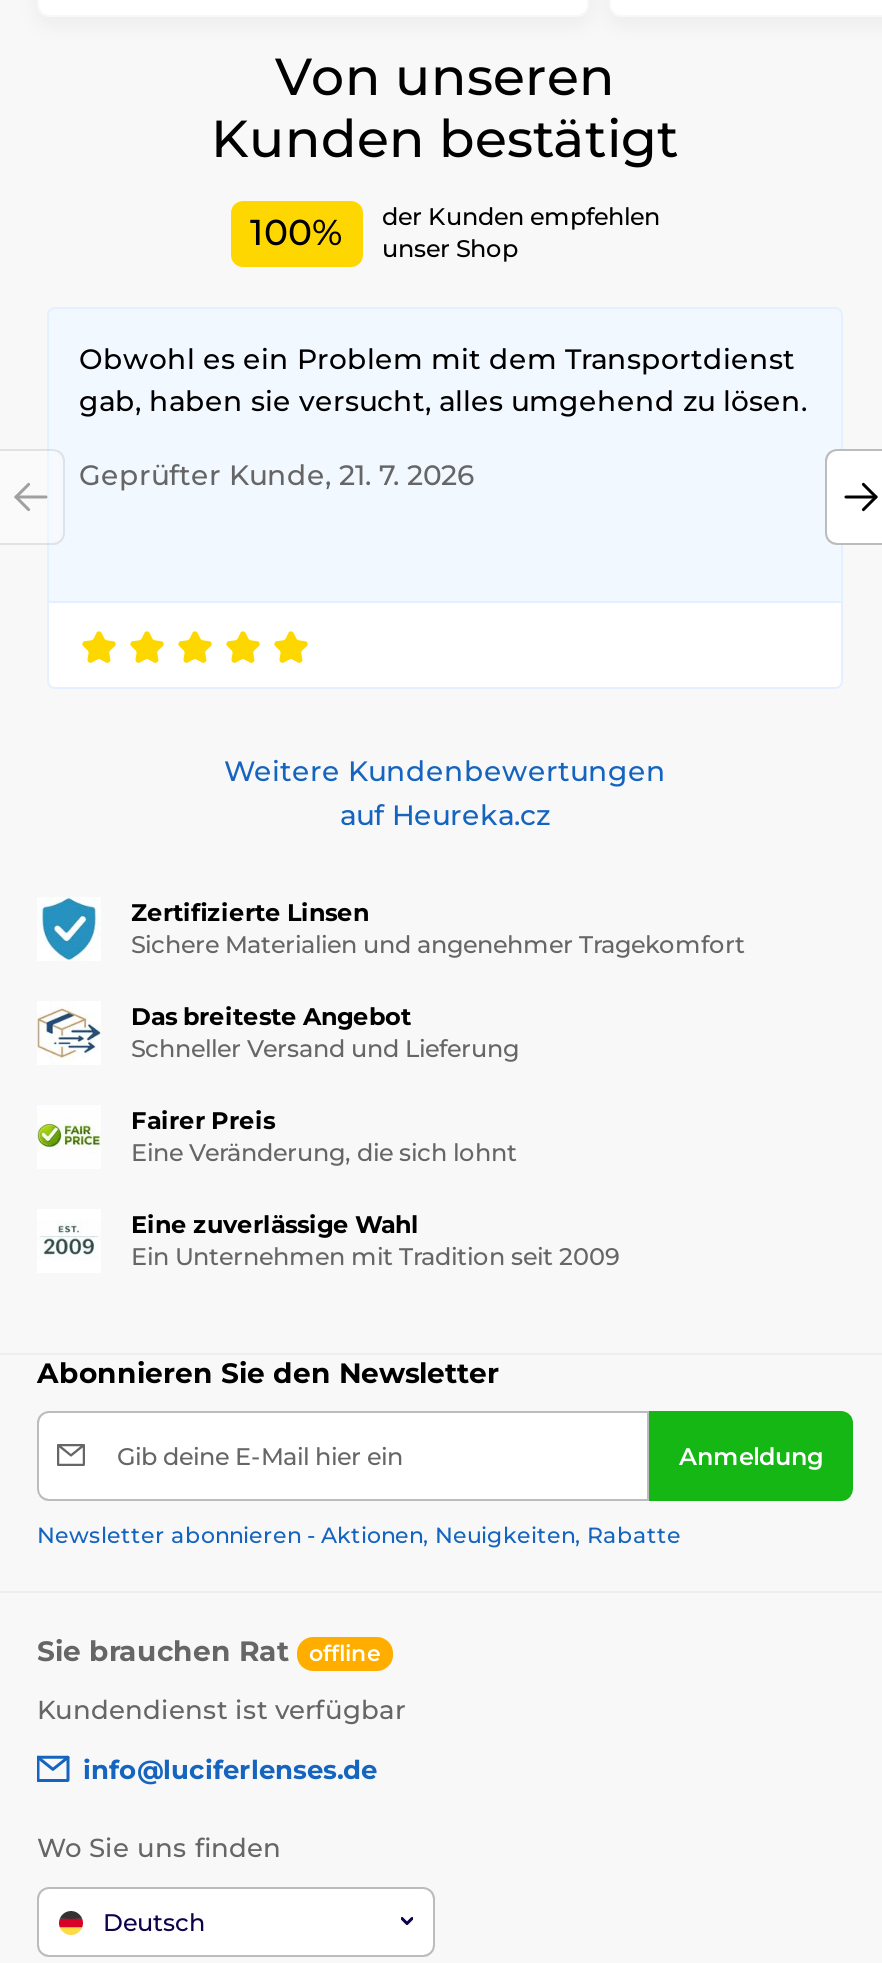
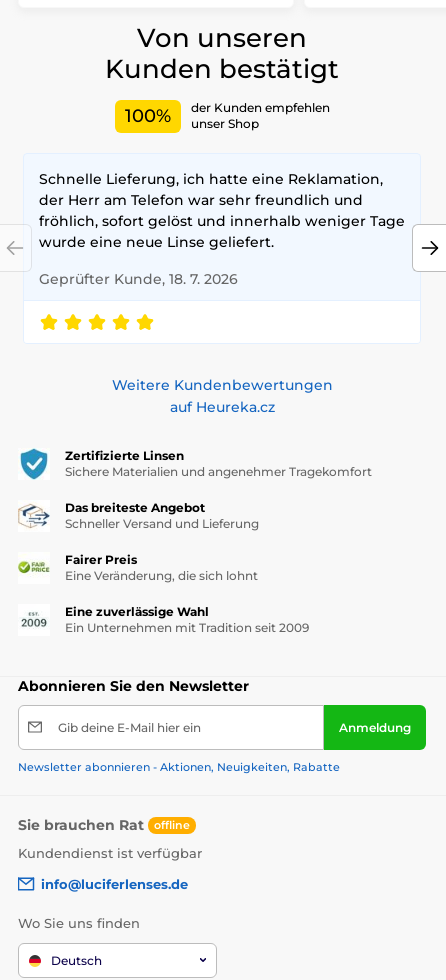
- Obwohl es ein Problem mit dem Transportdienst
- gab, haben sie versucht, alles umgehend zu lösen.
+ Schnelle Lieferung, ich hatte eine Reklamation,
+ der Herr am Telefon war sehr freundlich und
+ fröhlich, sofort gelöst und innerhalb weniger Tage
+ wurde eine neue Linse geliefert.

- Geprüfter Kunde, 21. 7. 2026
+ Geprüfter Kunde, 18. 7. 2026
